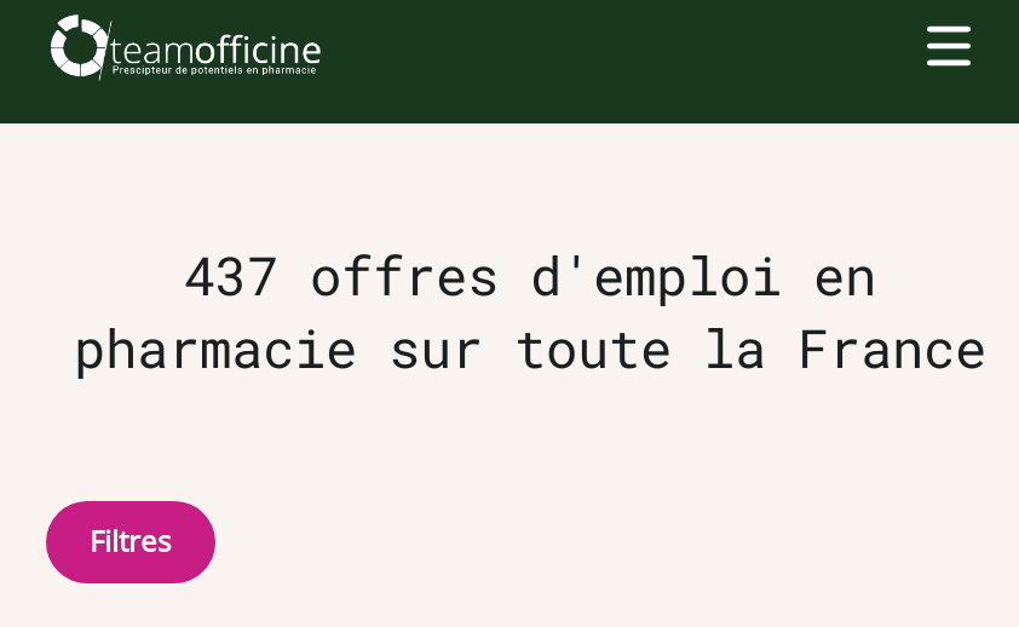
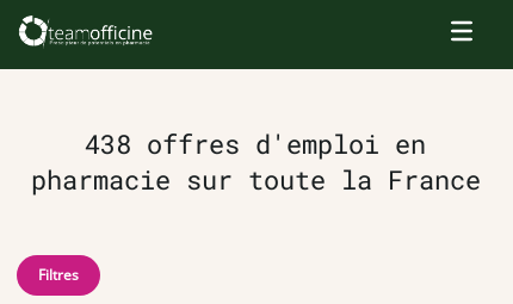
- 437 offres d'emploi en
+ 438 offres d'emploi en
